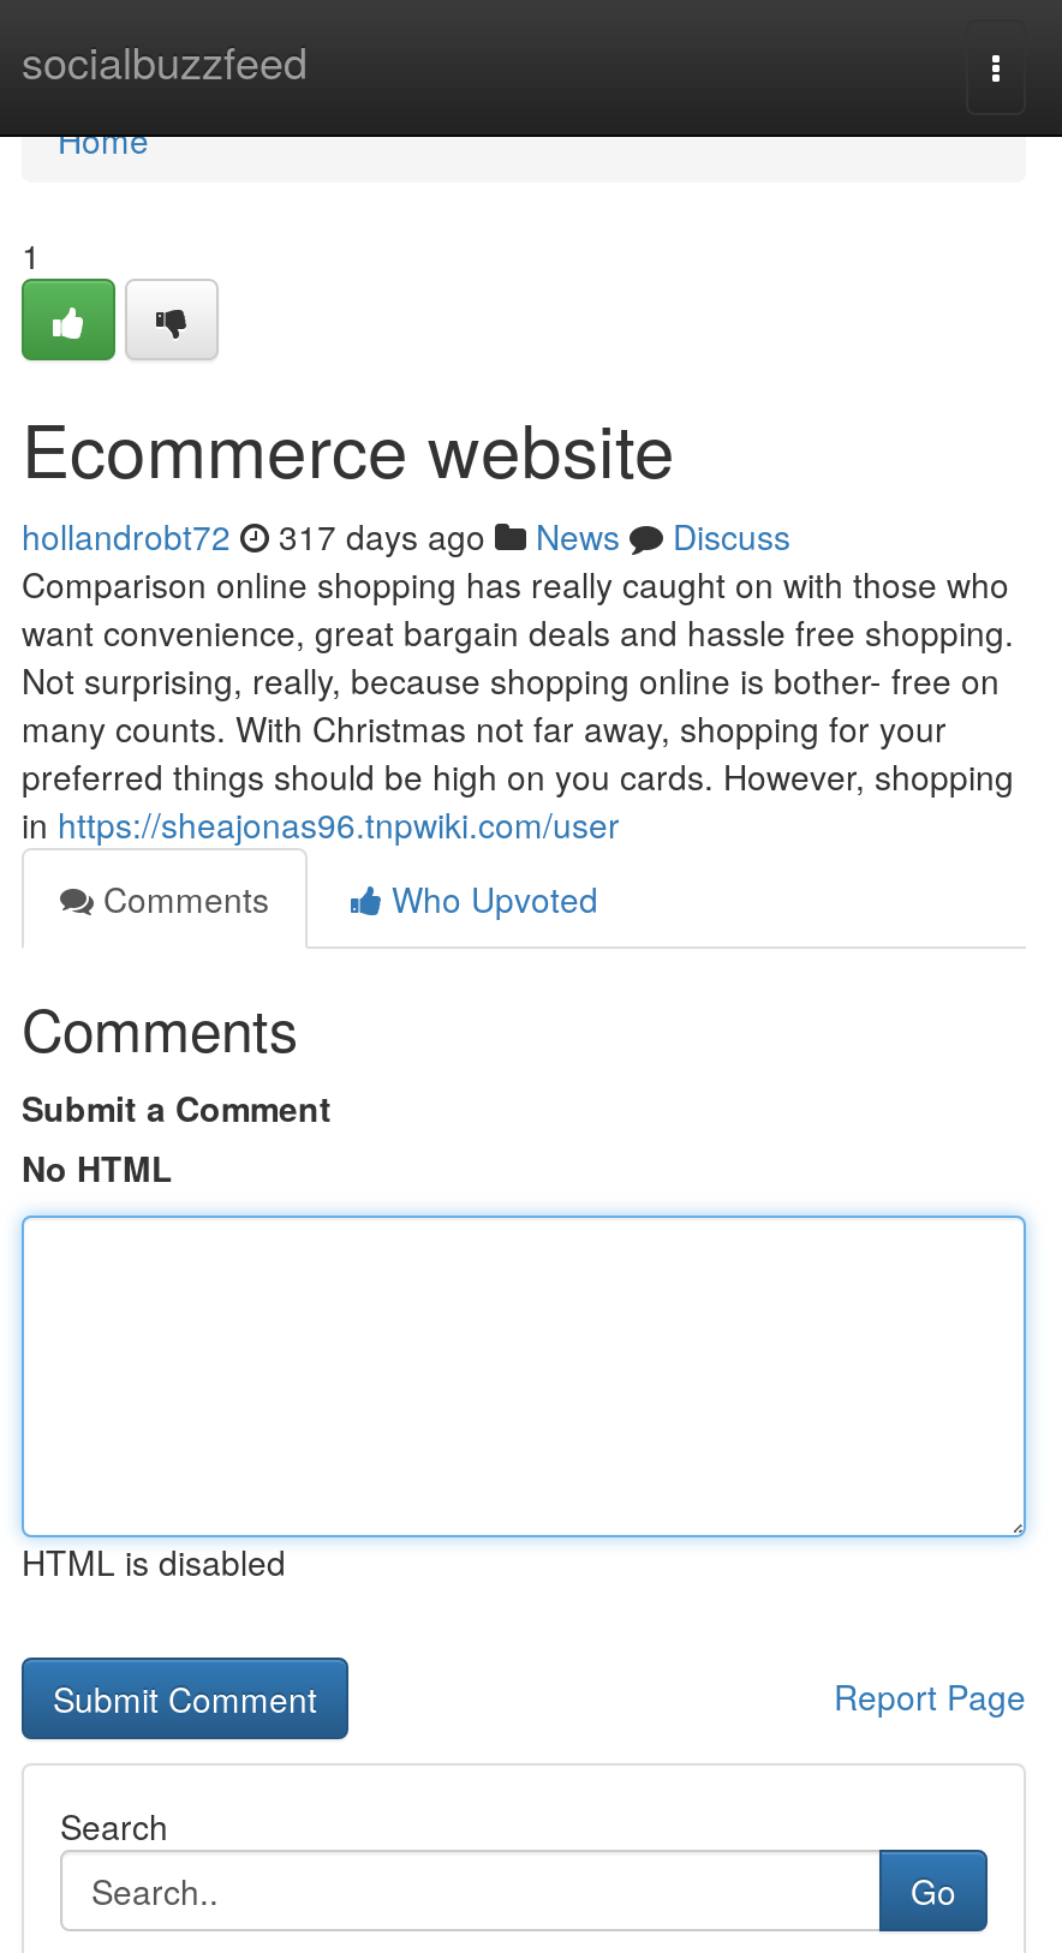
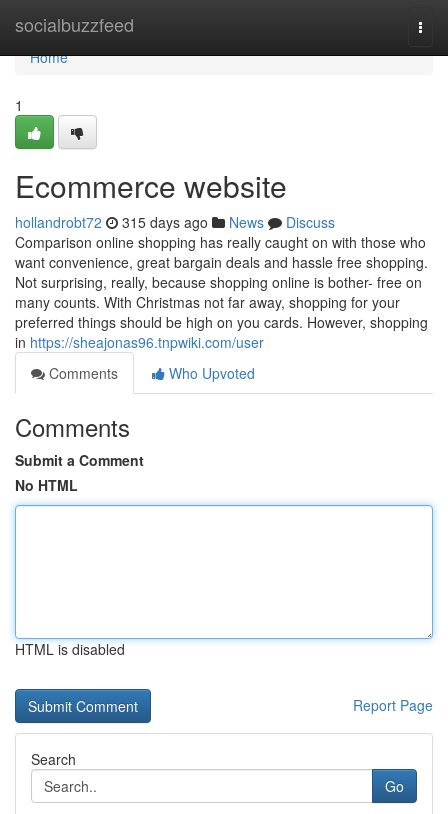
- hollandrobt72 317 days ago News Discuss
+ hollandrobt72 315 days ago News Discuss
